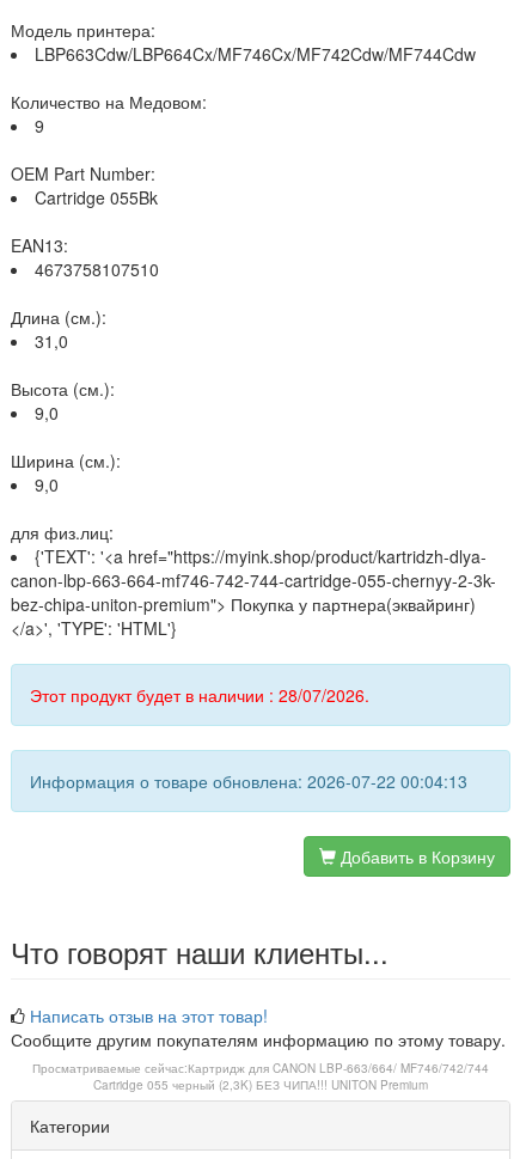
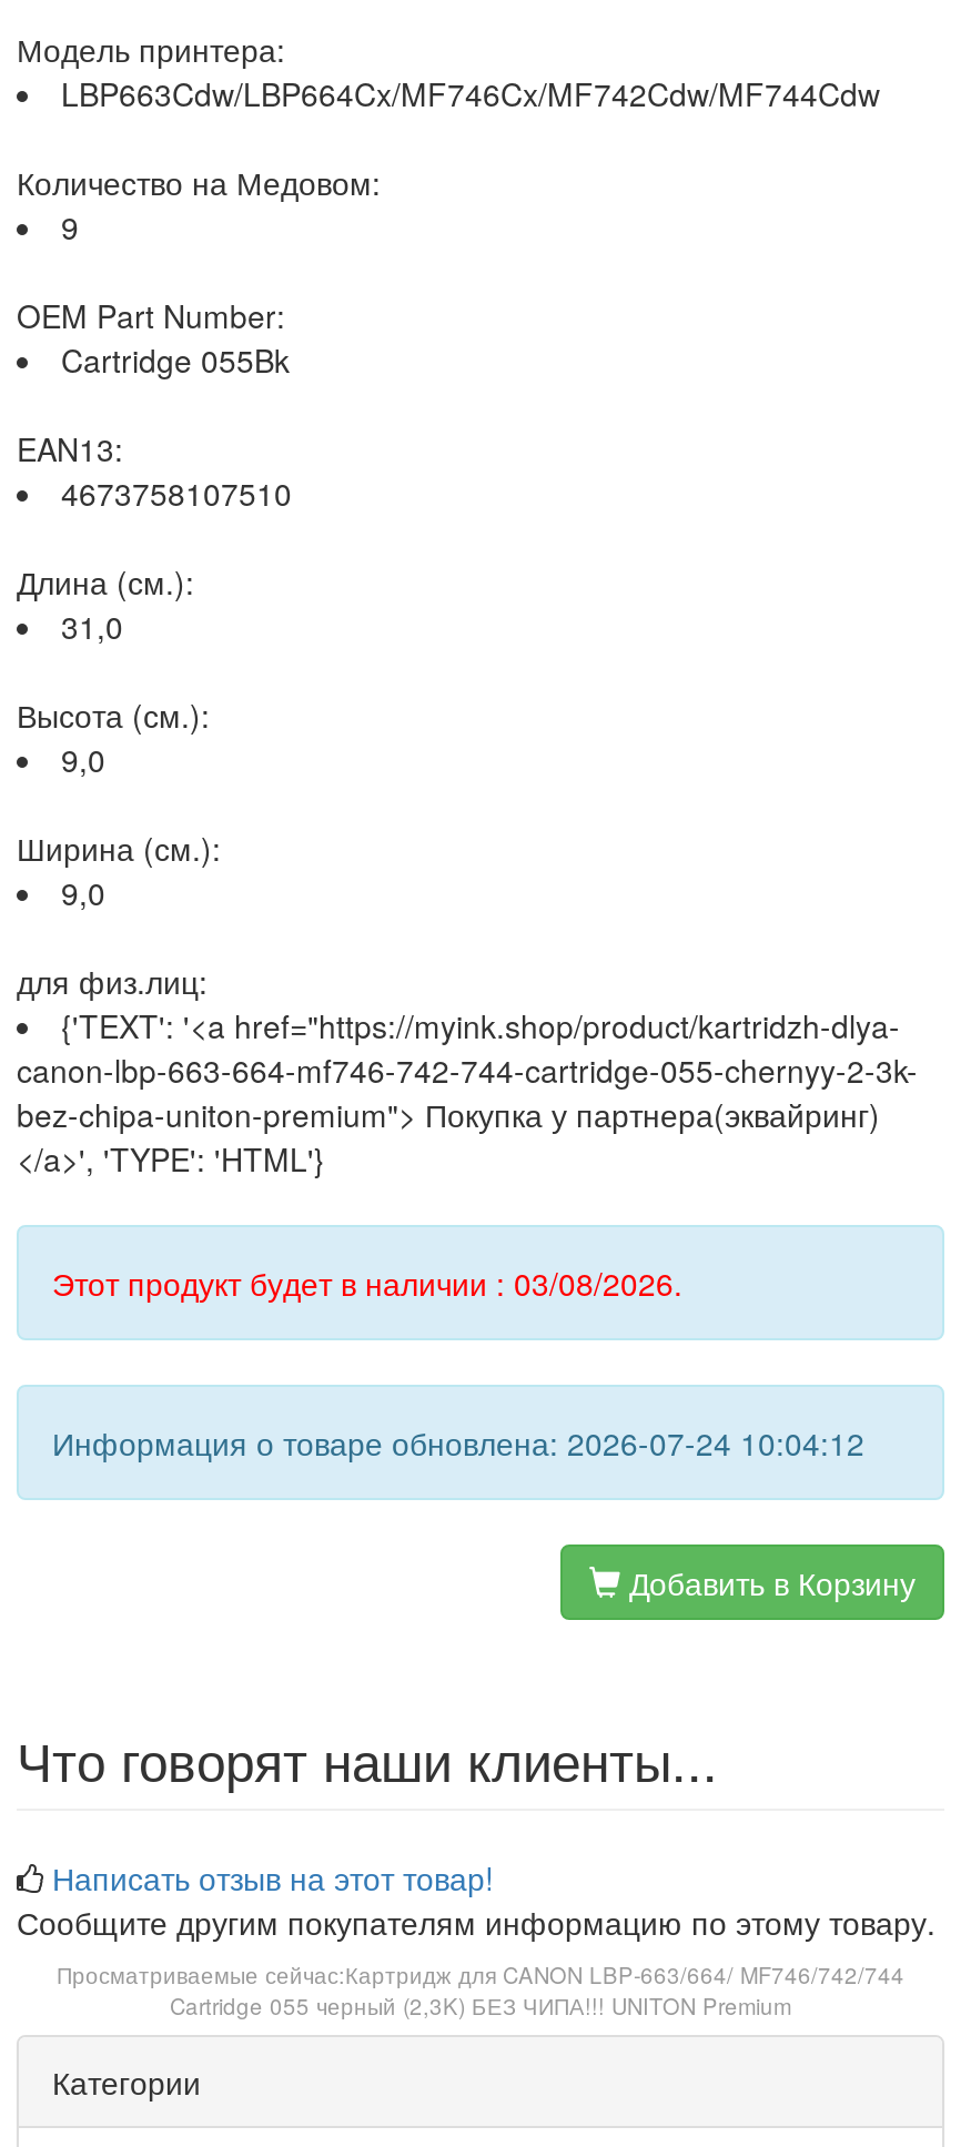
- Этот продукт будет в наличии : 28/07/2026.
+ Этот продукт будет в наличии : 03/08/2026.

- Информация о товаре обновлена: 2026-07-22 00:04:13
+ Информация о товаре обновлена: 2026-07-24 10:04:12
